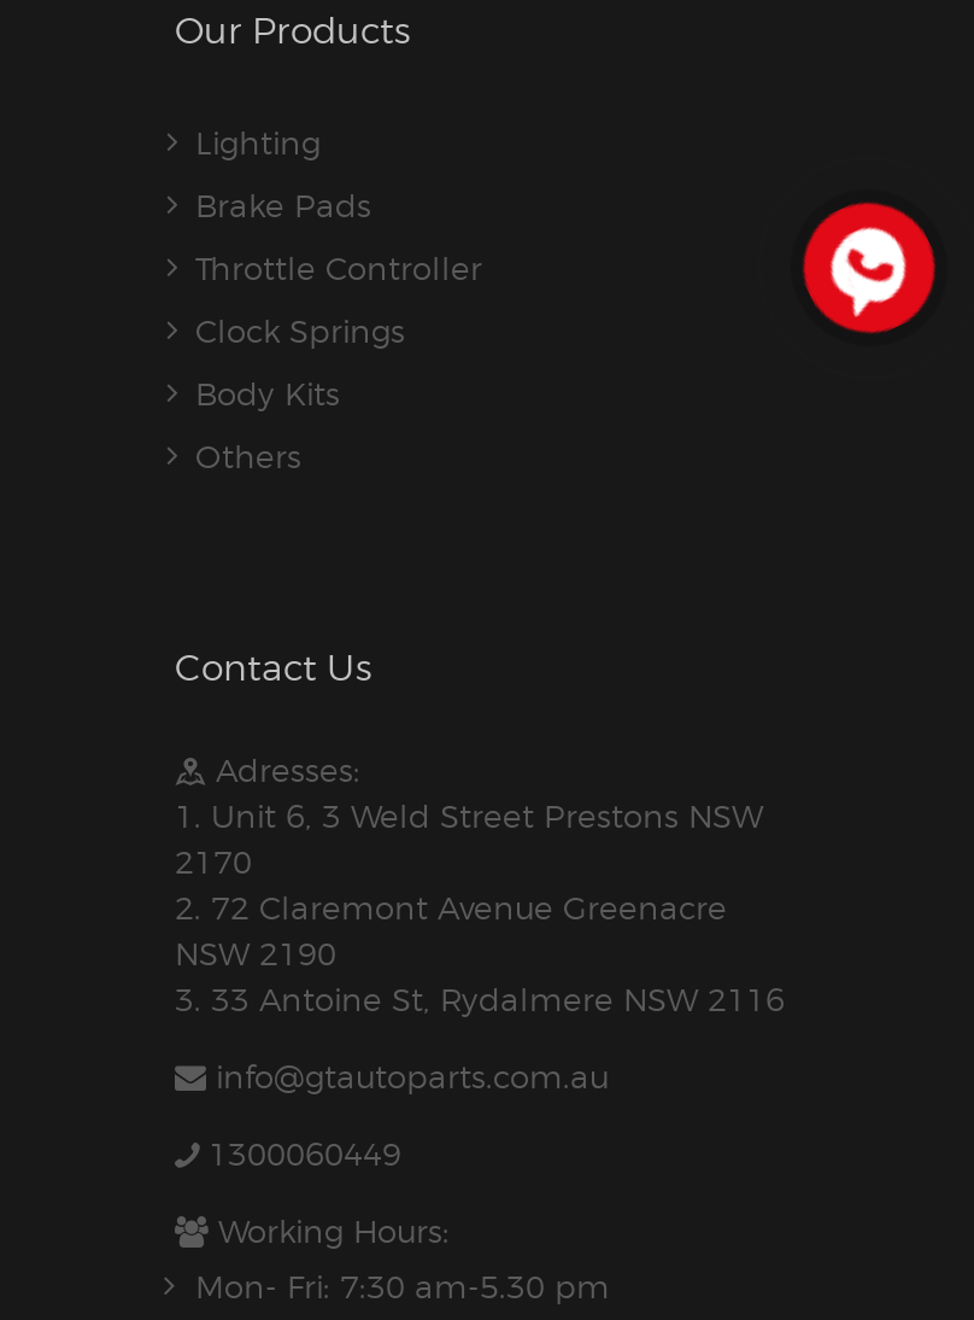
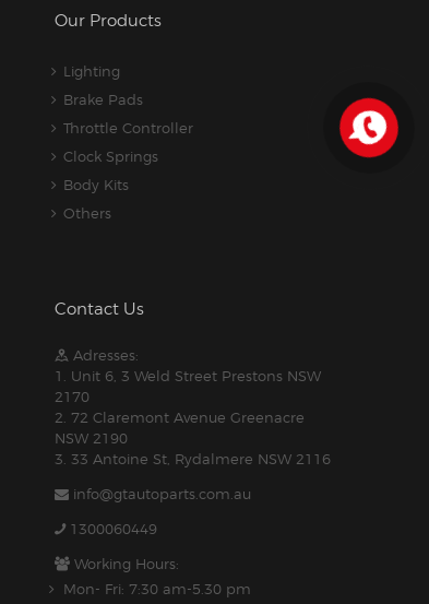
- [image]
+ [image]
